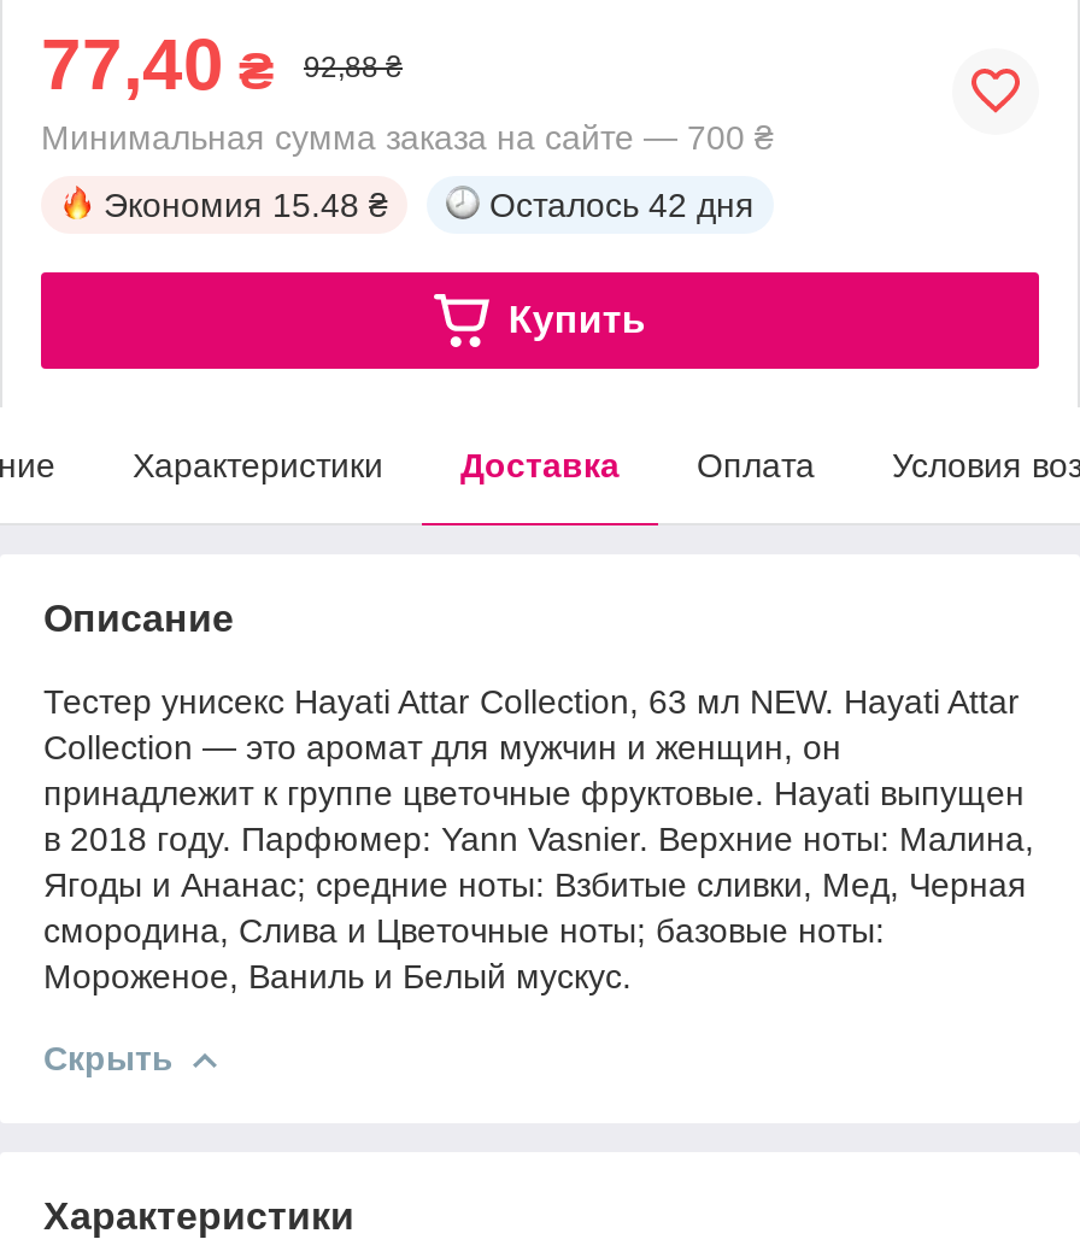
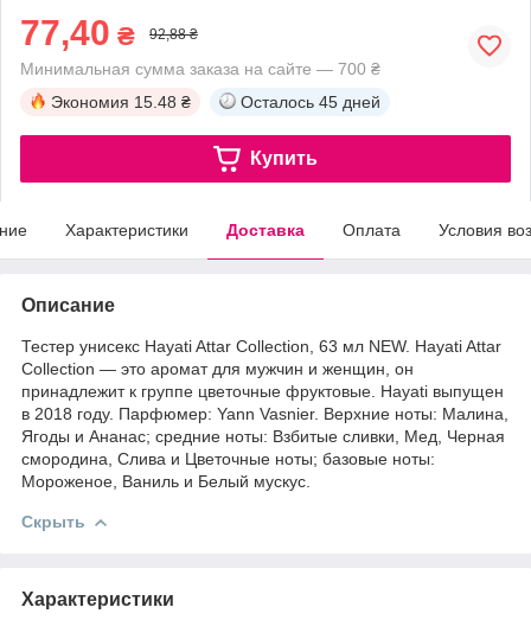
- Осталось 42 дня
+ Осталось 45 дней
